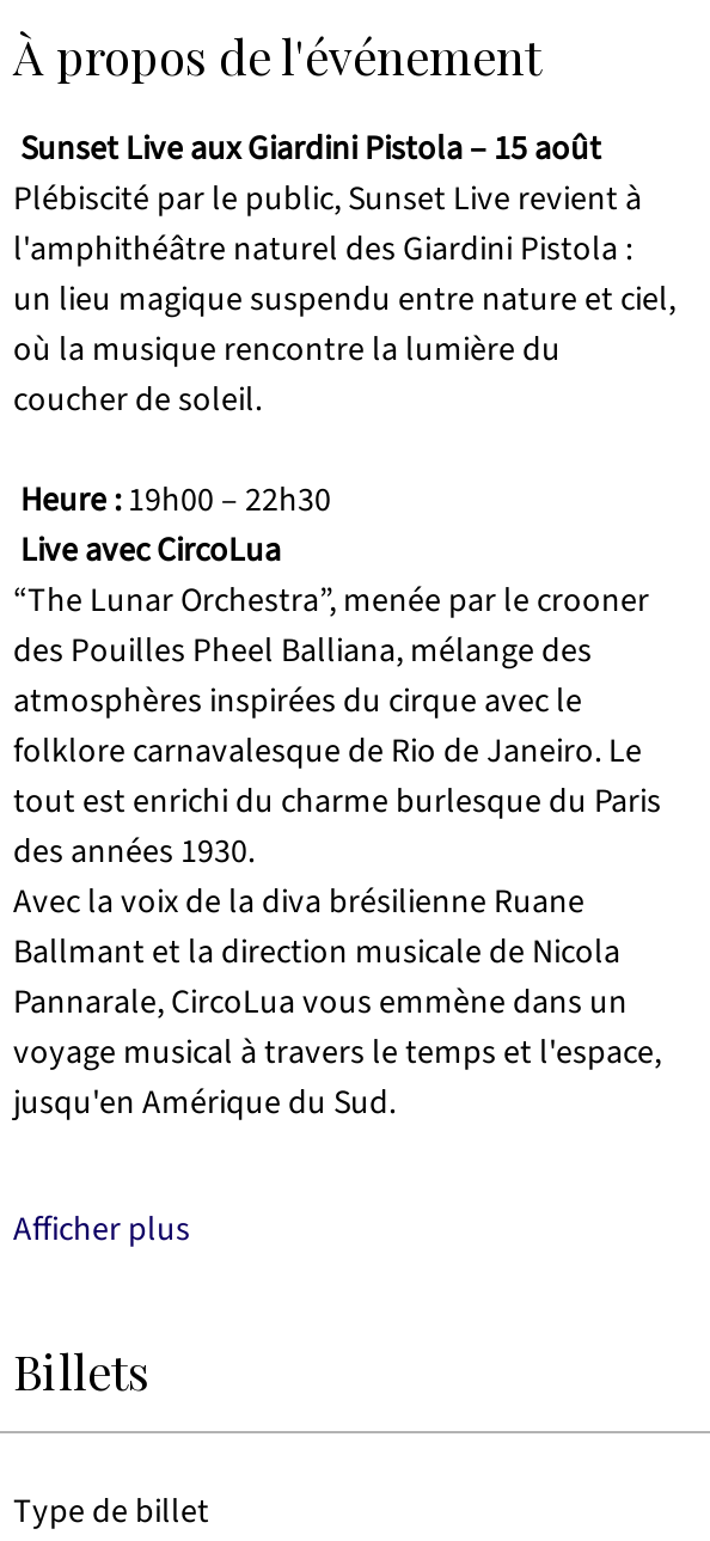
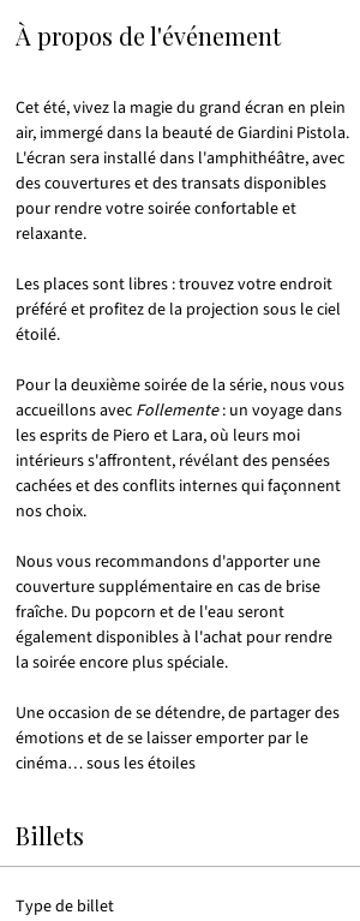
- Sunset Live aux Giardini Pistola – 15 août
- Plébiscité par le public, Sunset Live revient à
- l'amphithéâtre naturel des Giardini Pistola :
- un lieu magique suspendu entre nature et ciel,
- où la musique rencontre la lumière du
- coucher de soleil.
- Heure : 19h00 – 22h30
- Live avec CircoLua
- “The Lunar Orchestra”, menée par le crooner
- des Pouilles Pheel Balliana, mélange des
- atmosphères inspirées du cirque avec le
- folklore carnavalesque de Rio de Janeiro. Le
- tout est enrichi du charme burlesque du Paris
- des années 1930.
- Avec la voix de la diva brésilienne Ruane
- Ballmant et la direction musicale de Nicola
- Pannarale, CircoLua vous emmène dans un
- voyage musical à travers le temps et l'espace,
- jusqu'en Amérique du Sud.
- Afficher plus
+ Cet été, vivez la magie du grand écran en plein
+ air, immergé dans la beauté de Giardini Pistola.
+ L'écran sera installé dans l'amphithéâtre, avec
+ des couvertures et des transats disponibles
+ pour rendre votre soirée confortable et
+ relaxante.
+ Les places sont libres : trouvez votre endroit
+ préféré et profitez de la projection sous le ciel
+ étoilé.
+ Pour la deuxième soirée de la série, nous vous
+ accueillons avec Follemente: un voyage dans
+ les esprits de Piero et Lara, où leurs moi
+ intérieurs s'affrontent, révélant des pensées
+ cachées et des conflits internes qui façonnent
+ nos choix.
+ Nous vous recommandons d'apporter une
+ couverture supplémentaire en cas de brise
+ fraîche. Du popcorn et de l'eau seront
+ également disponibles à l'achat pour rendre
+ la soirée encore plus spéciale.
+ Une occasion de se détendre, de partager des
+ émotions et de se laisser emporter par le
+ cinéma… sous les étoiles
